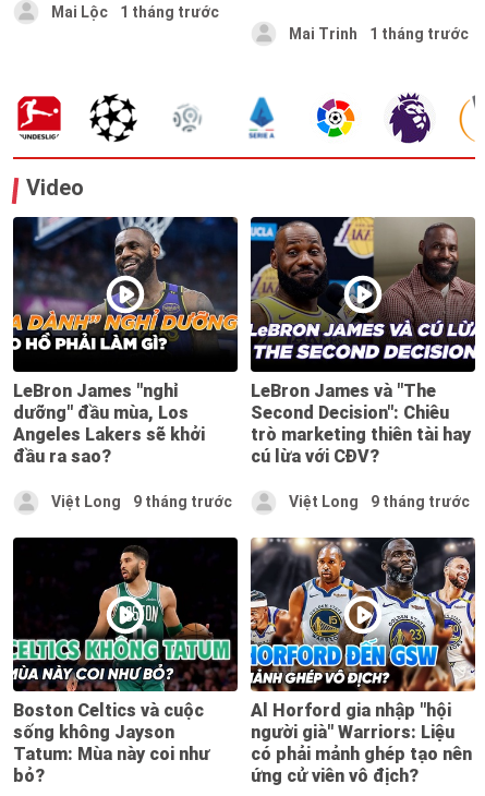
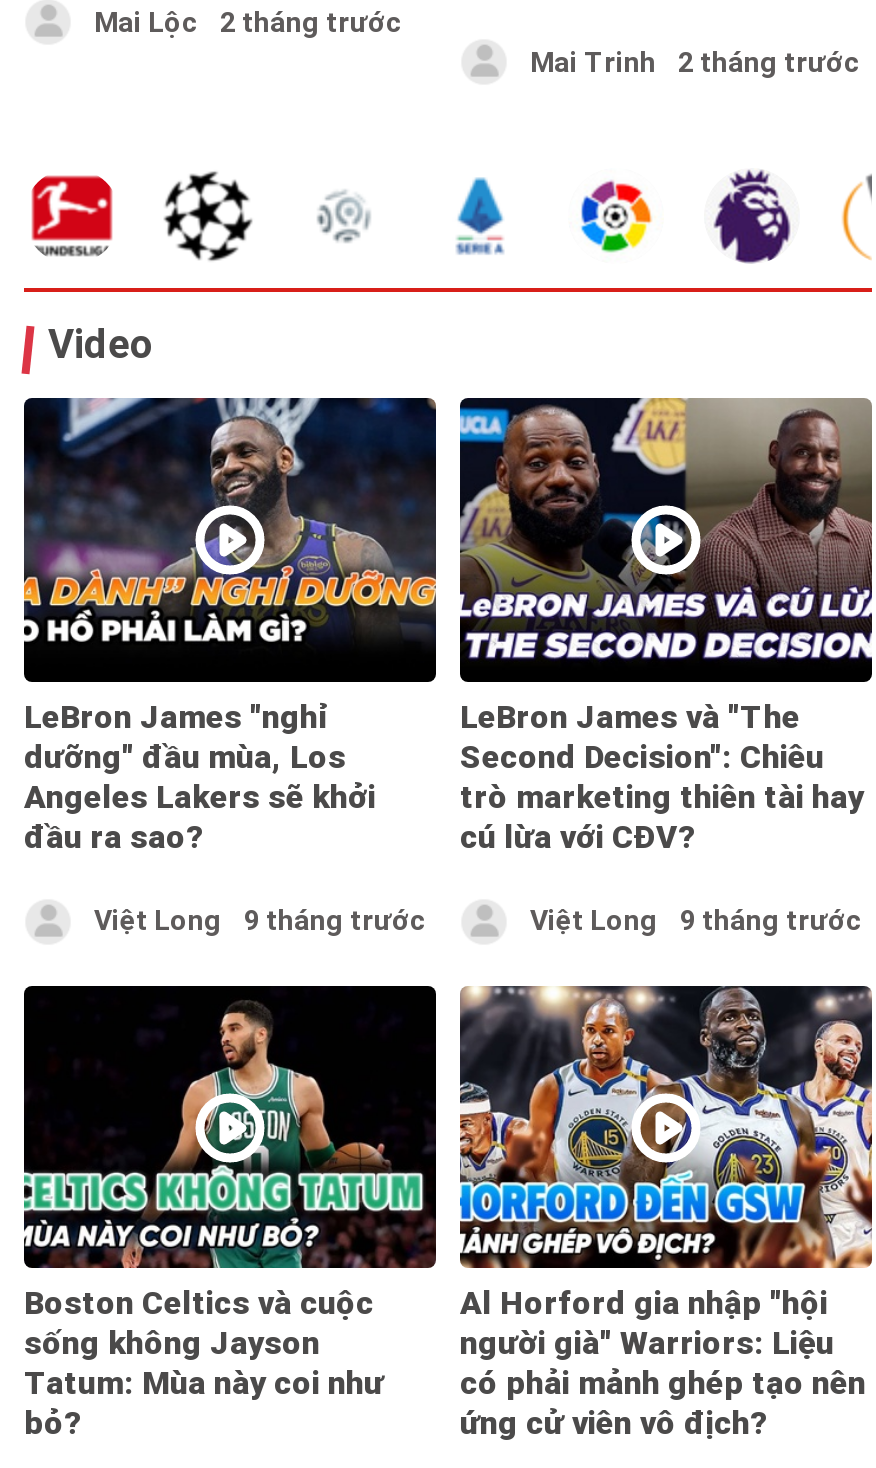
- Mai Lộc 1 tháng trước
+ Mai Lộc 2 tháng trước

- Mai Trinh 1 tháng trước
+ Mai Trinh 2 tháng trước
